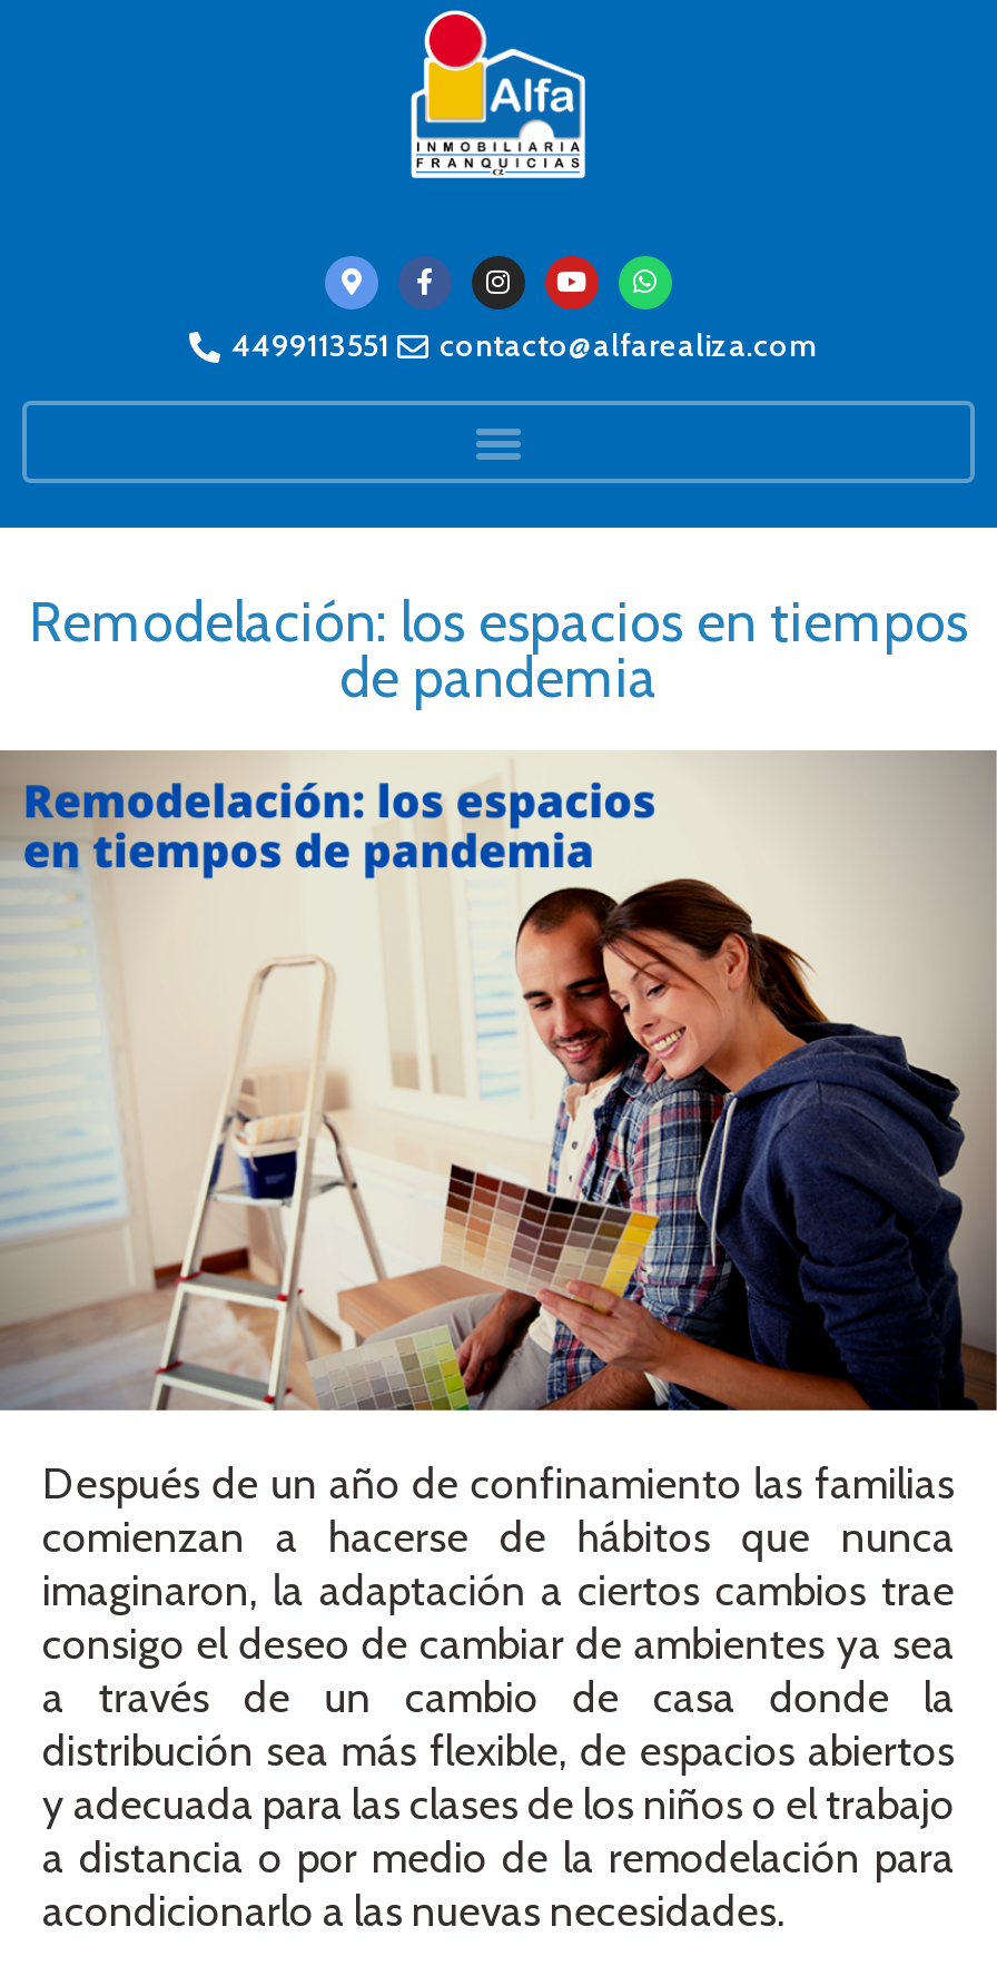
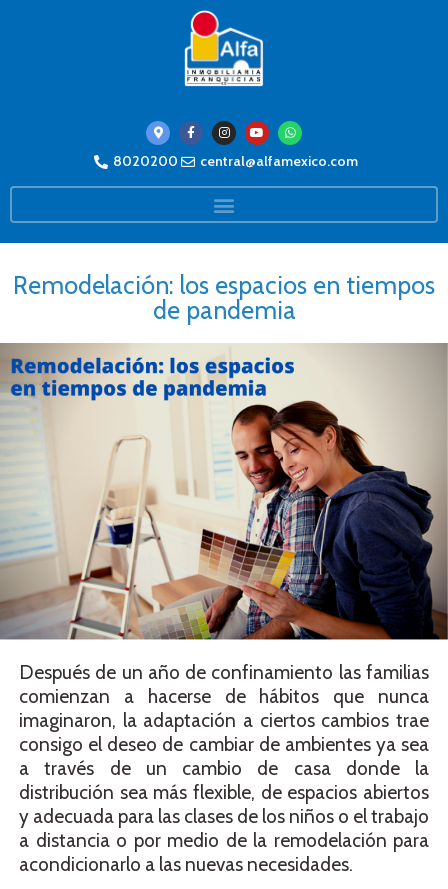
- 4499113551
- contacto@alfarealiza.com
+ 8020200
+ central@alfamexico.com
